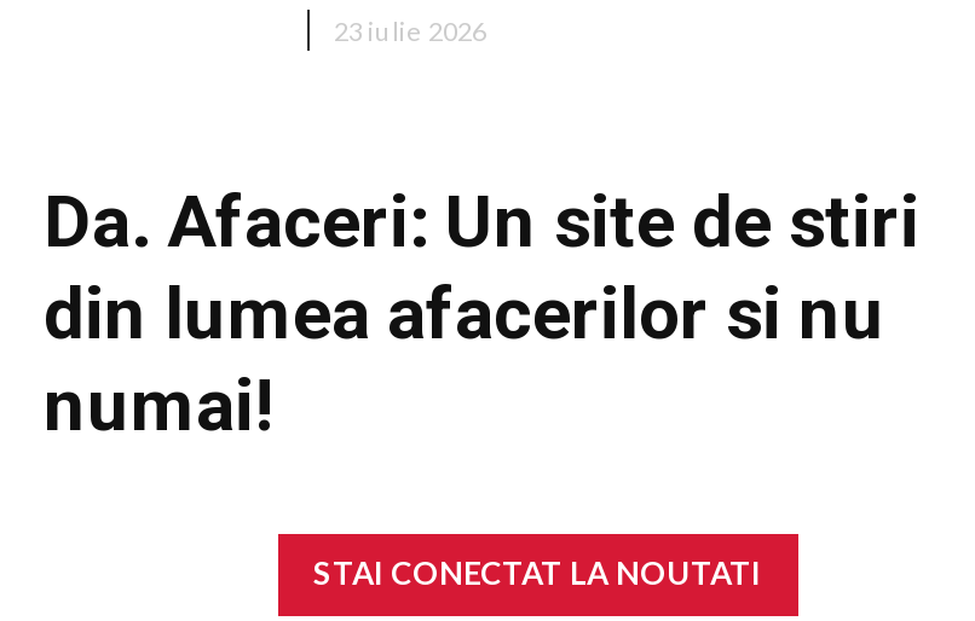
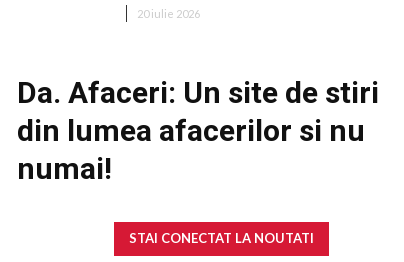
- 23 iulie 2026
+ 20 iulie 2026
